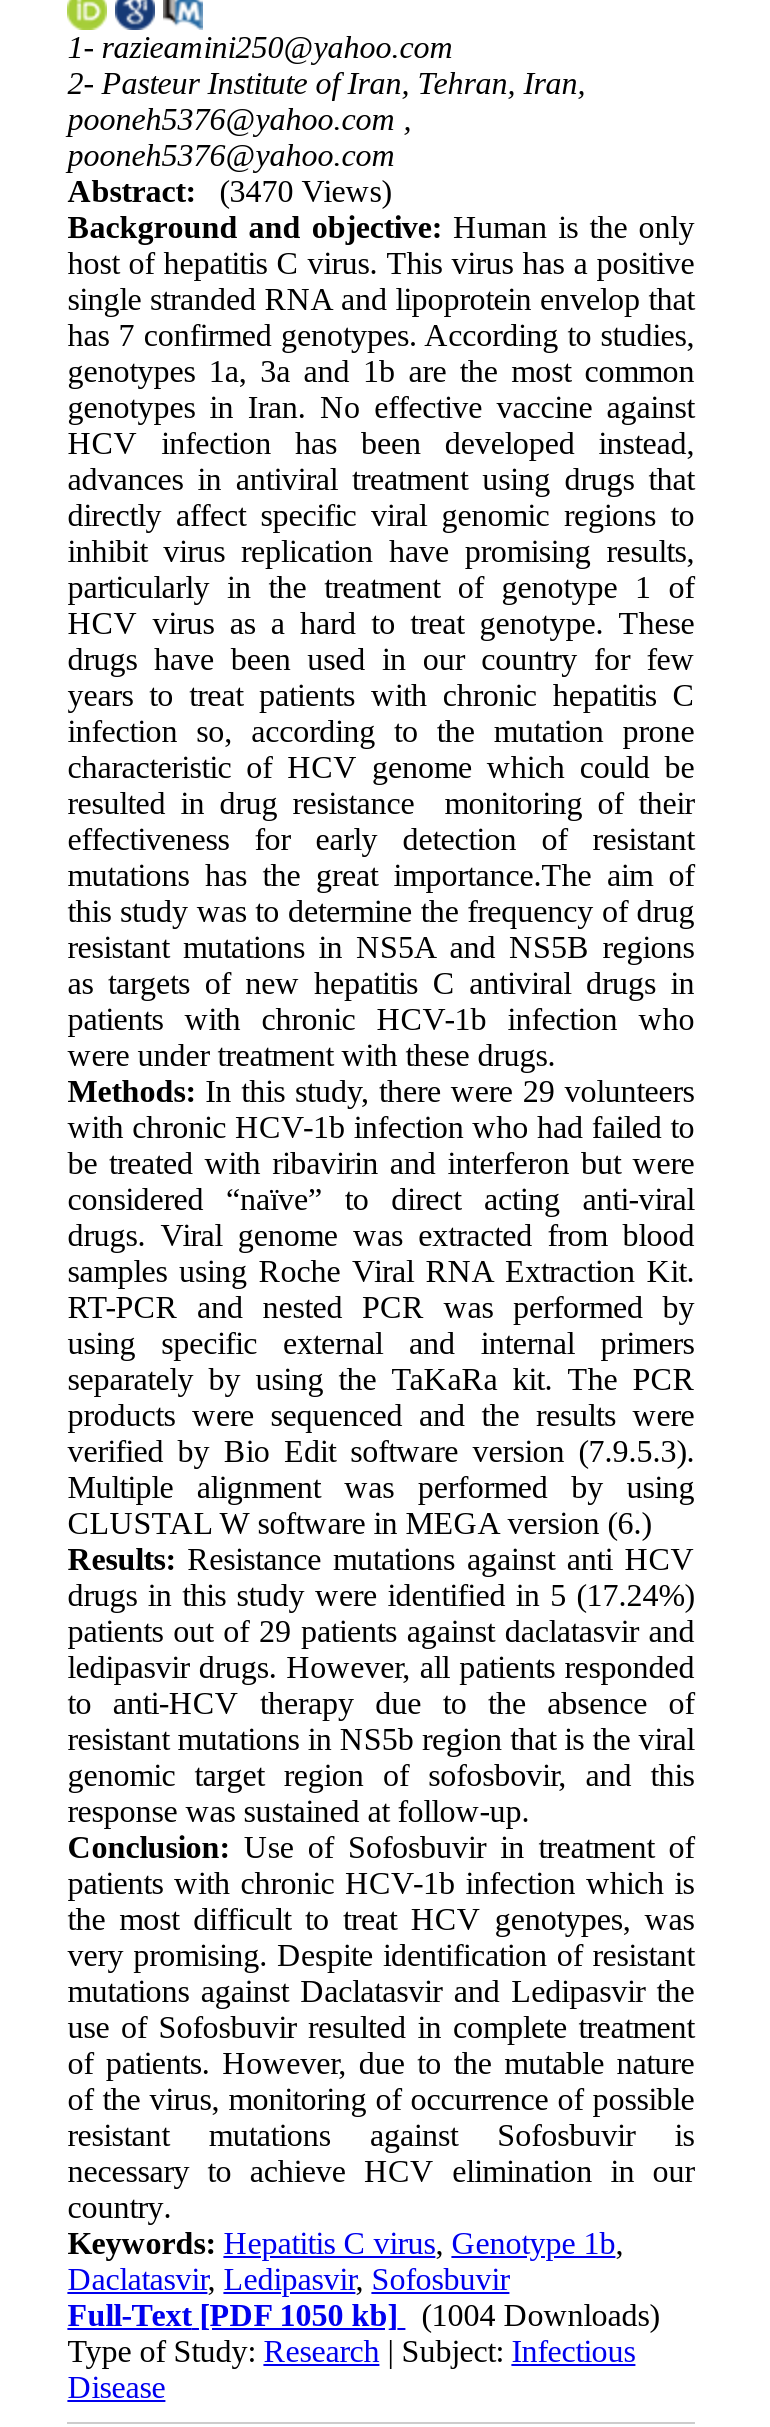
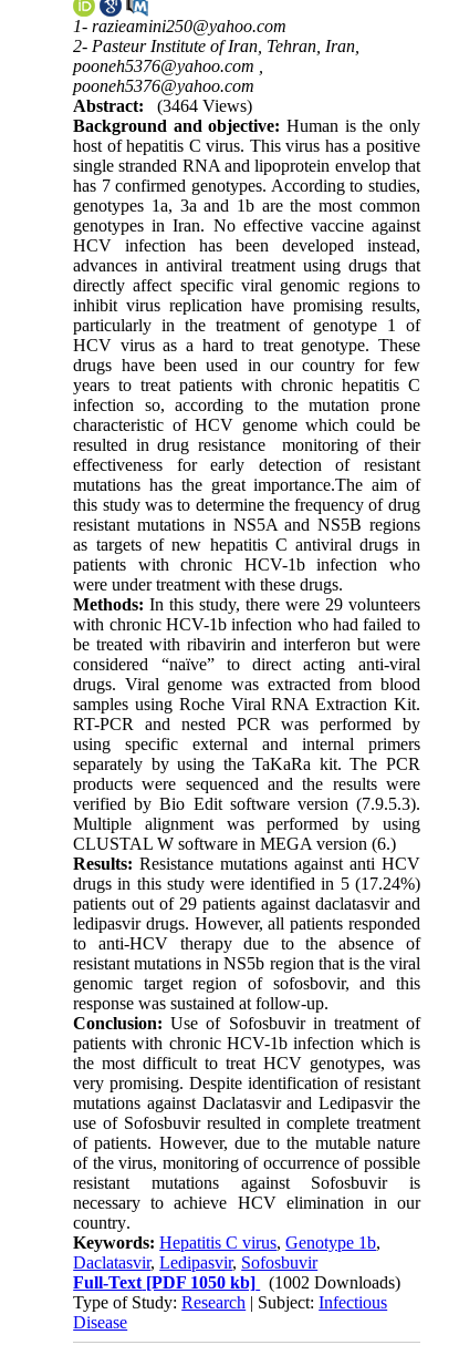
- Abstract: (3470 Views)
+ Abstract: (3464 Views)

- Full-Text [PDF 1050 kb] (1004 Downloads)
+ Full-Text [PDF 1050 kb] (1002 Downloads)
